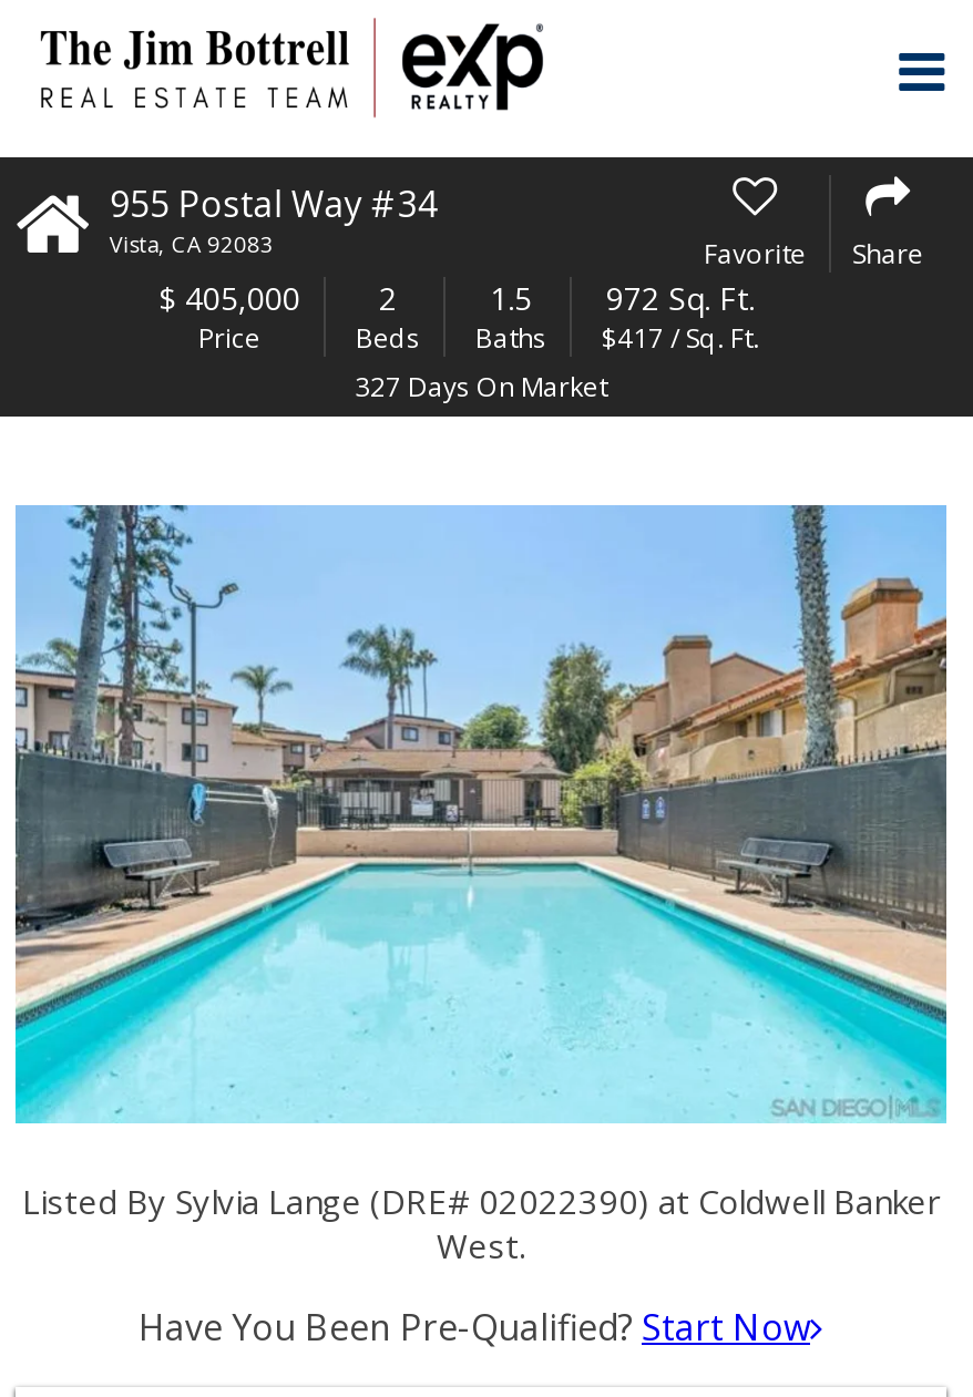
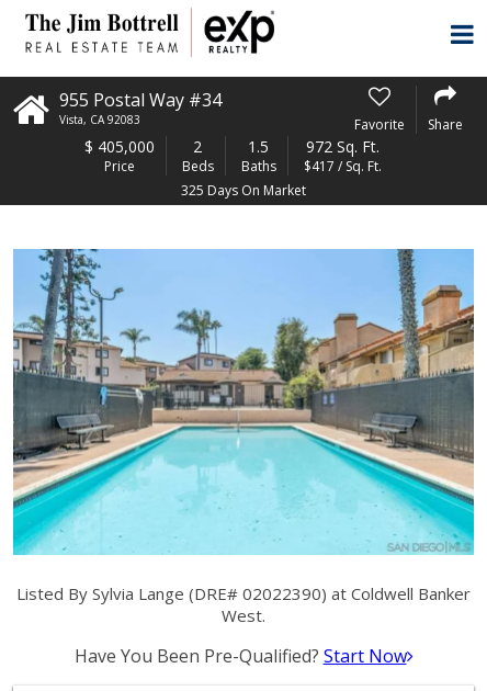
- 327 Days On Market
+ 325 Days On Market
